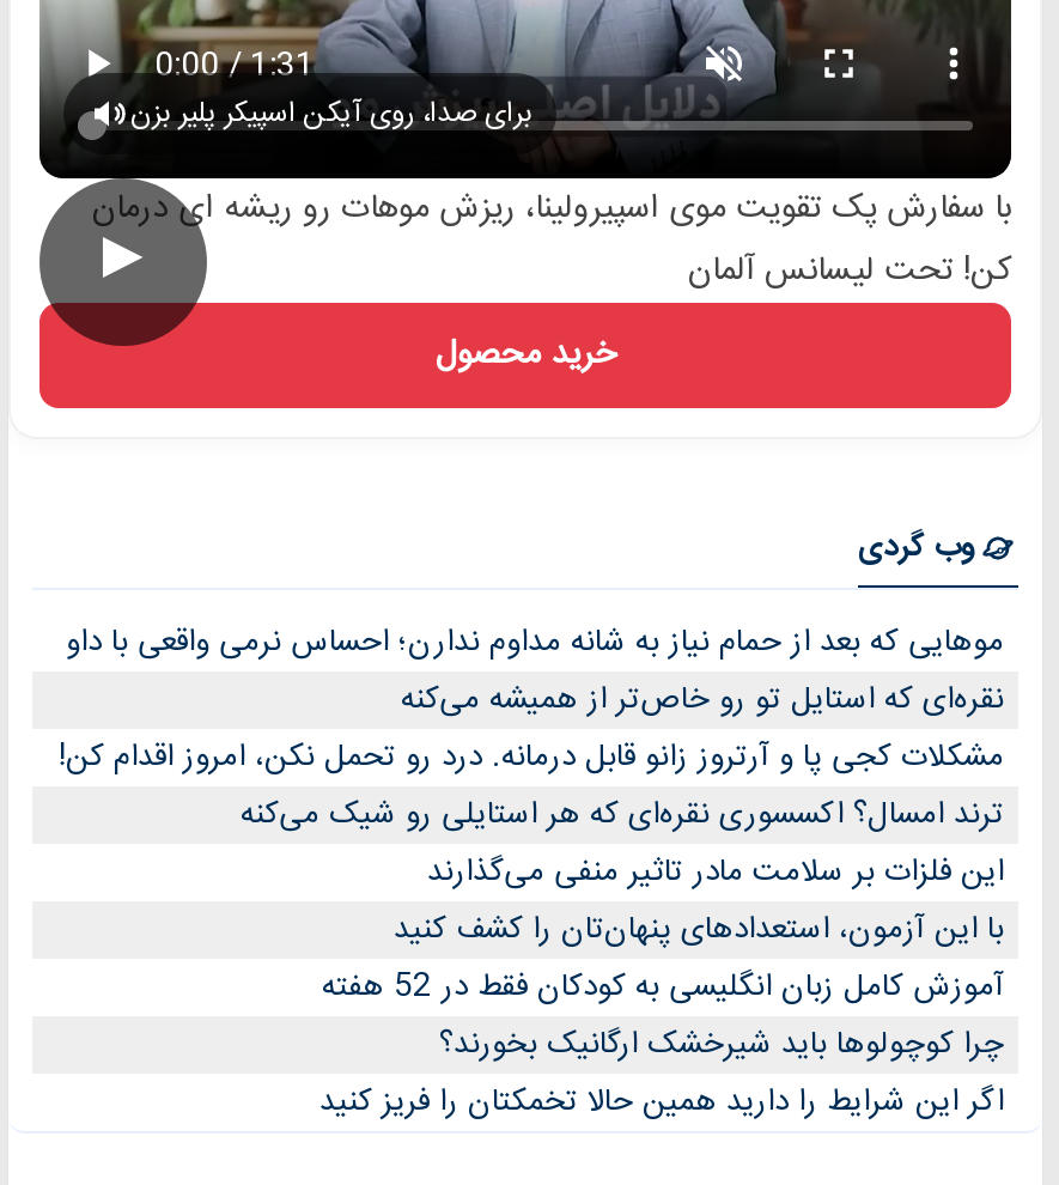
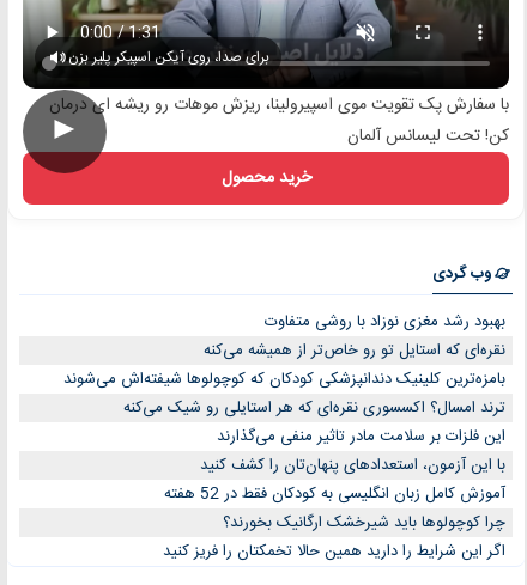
- موهایی که بعد از حمام نیاز به شانه مداوم ندارن؛ احساس نرمی واقعی با داو
+ بهبود رشد مغزی نوزاد با روشی متفاوت

- مشکلات کجی پا و آرتروز زانو قابل درمانه. درد رو تحمل نکن، امروز اقدام کن!
+ بامزه‌ترین کلینیک دندانپزشکی کودکان که کوچولوها شیفته‌اش می‌شوند
